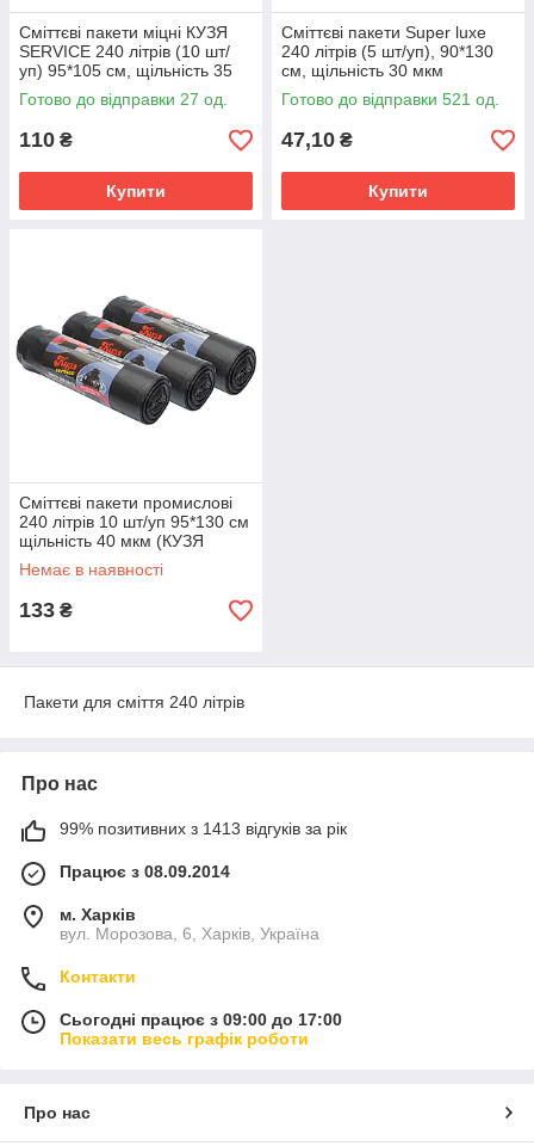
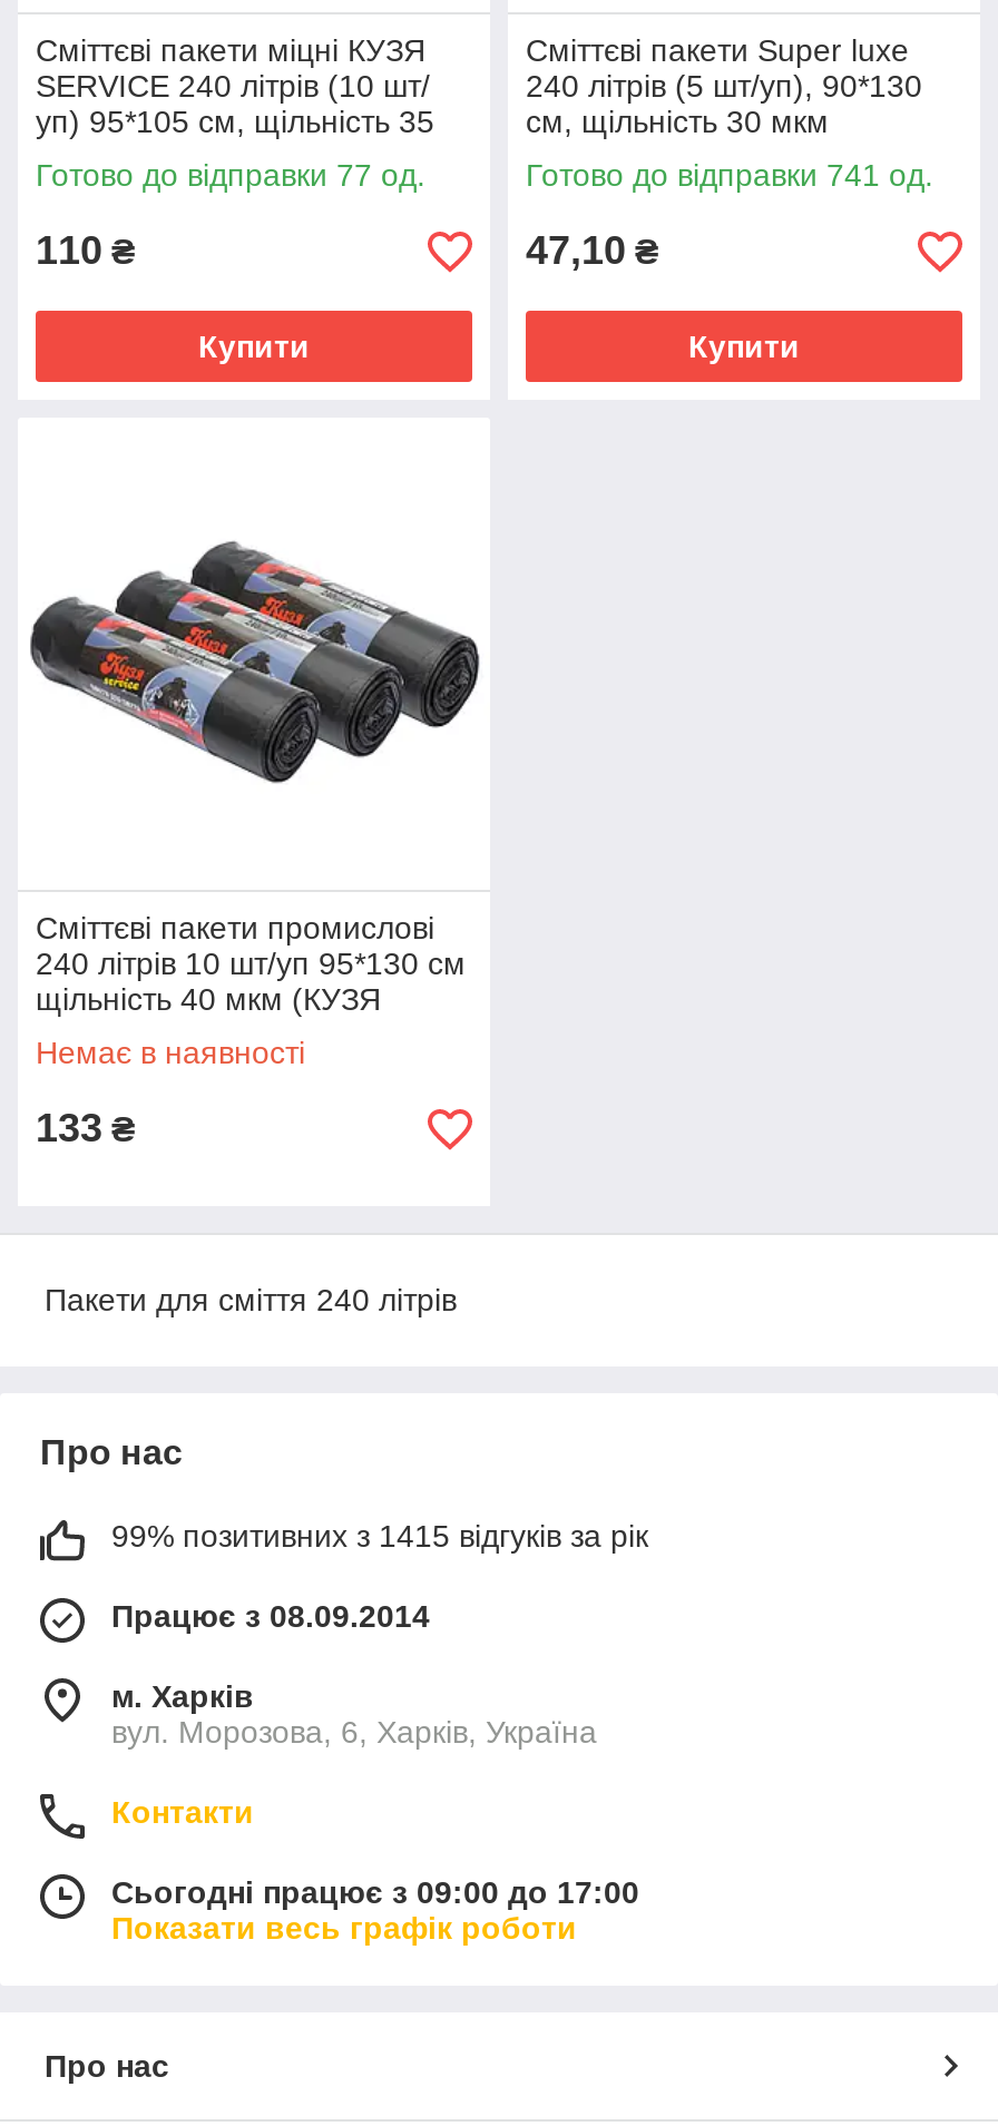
- Готово до відправки 27 од.
+ Готово до відправки 77 од.

- Готово до відправки 521 од.
+ Готово до відправки 741 од.

- 99% позитивних з 1413 відгуків за рік
+ 99% позитивних з 1415 відгуків за рік
